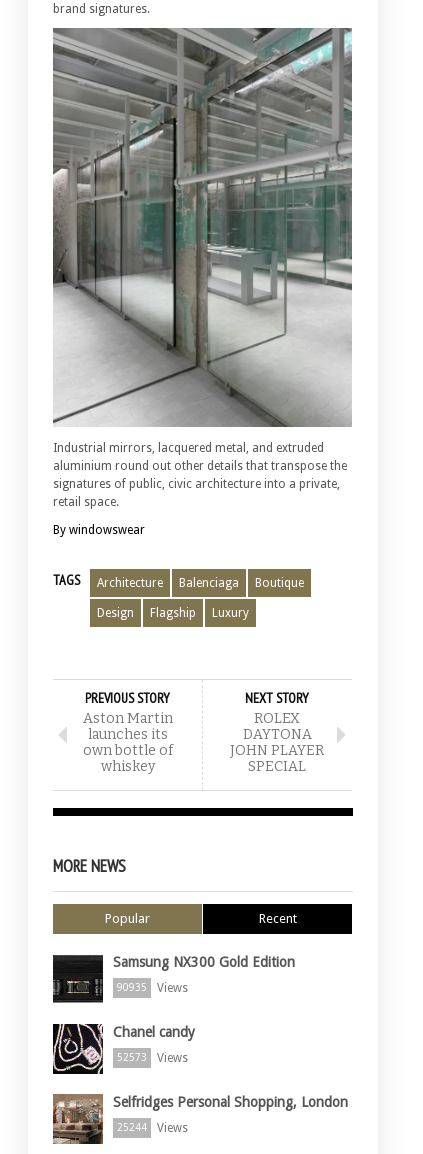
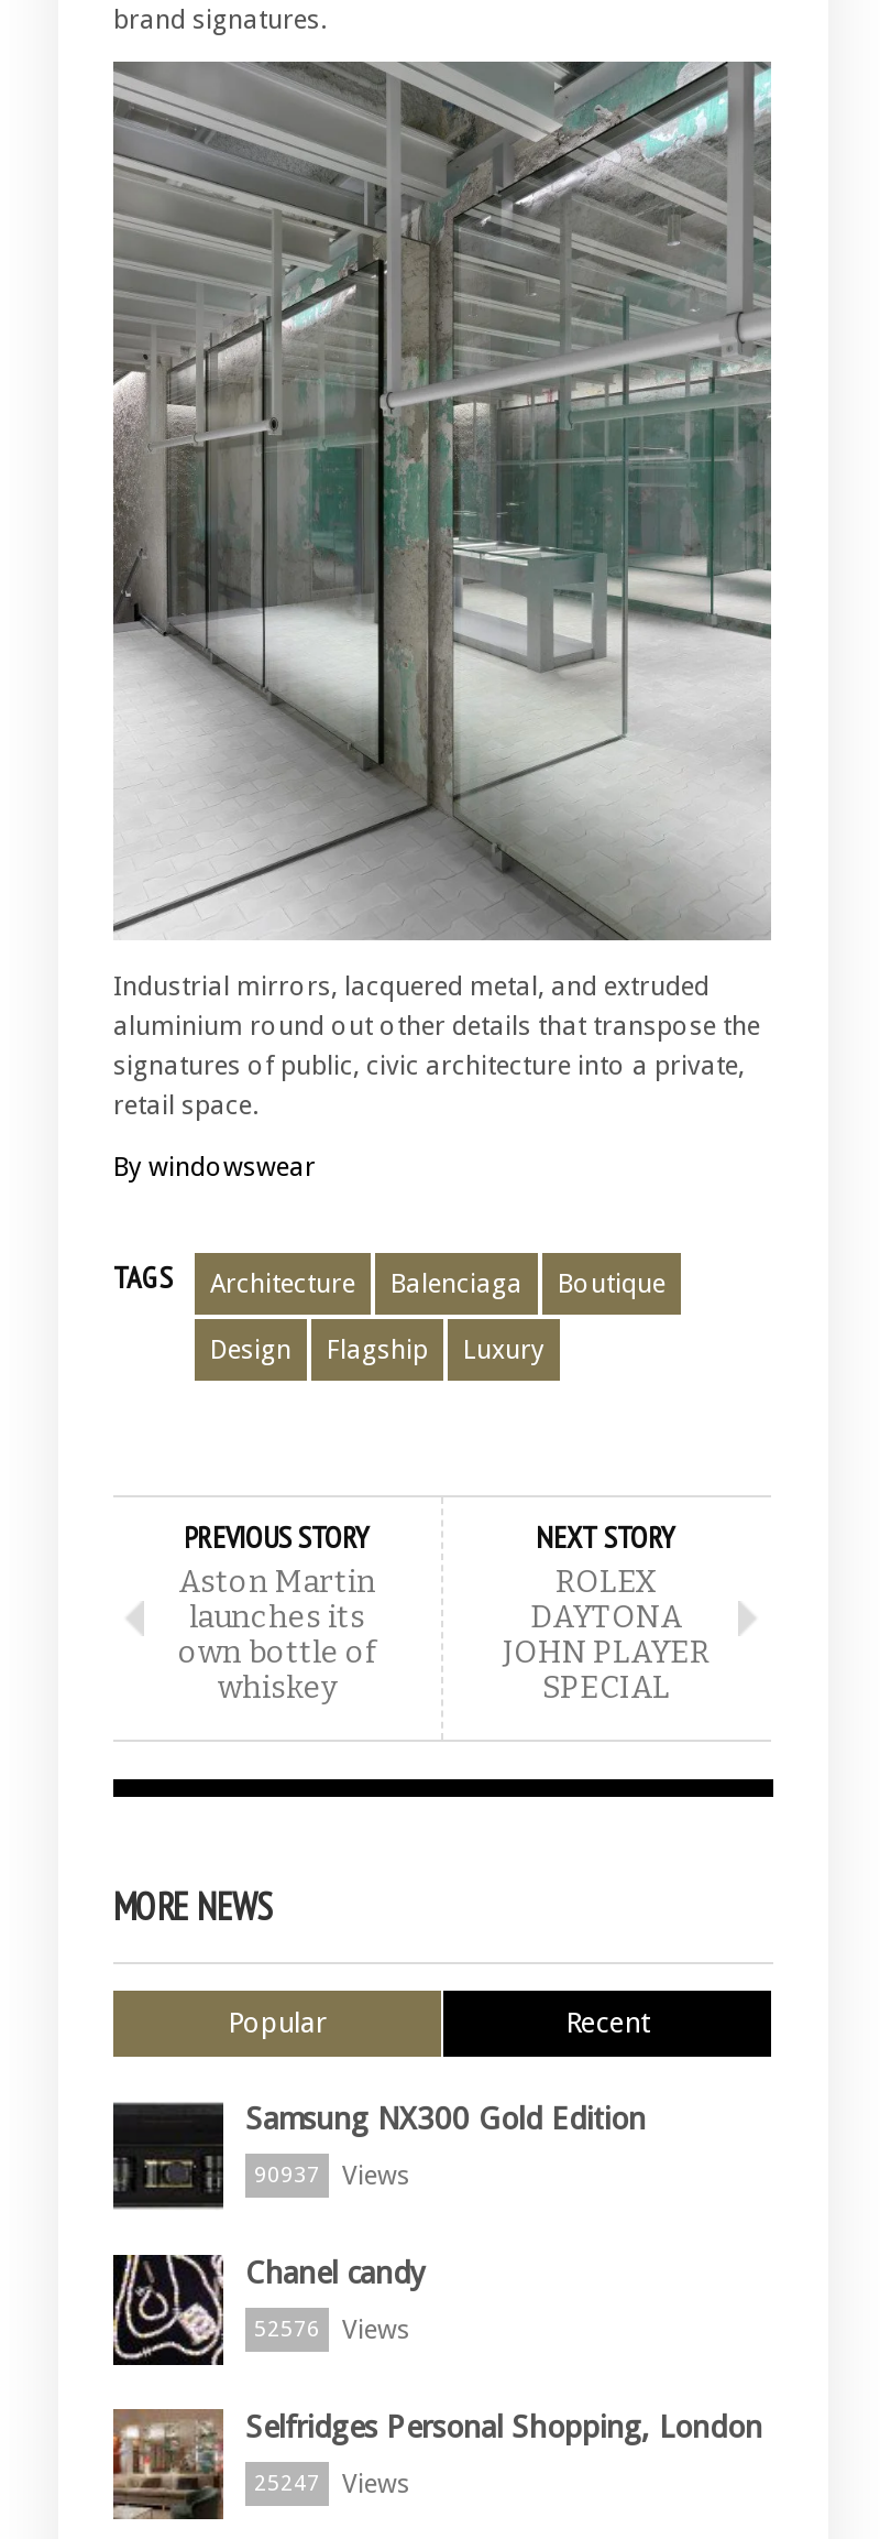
- 90935 Views
+ 90937 Views

- 52573 Views
+ 52576 Views

- 25244 Views
+ 25247 Views
